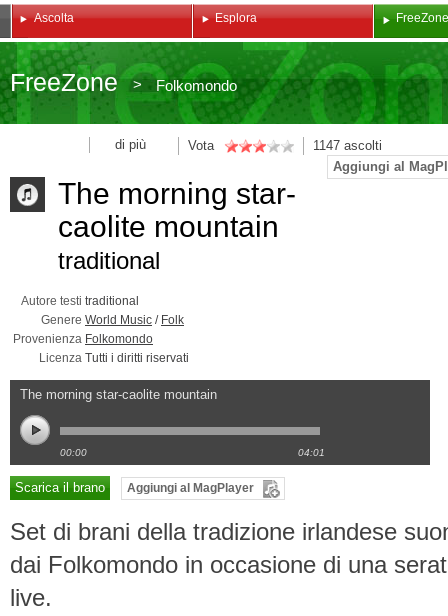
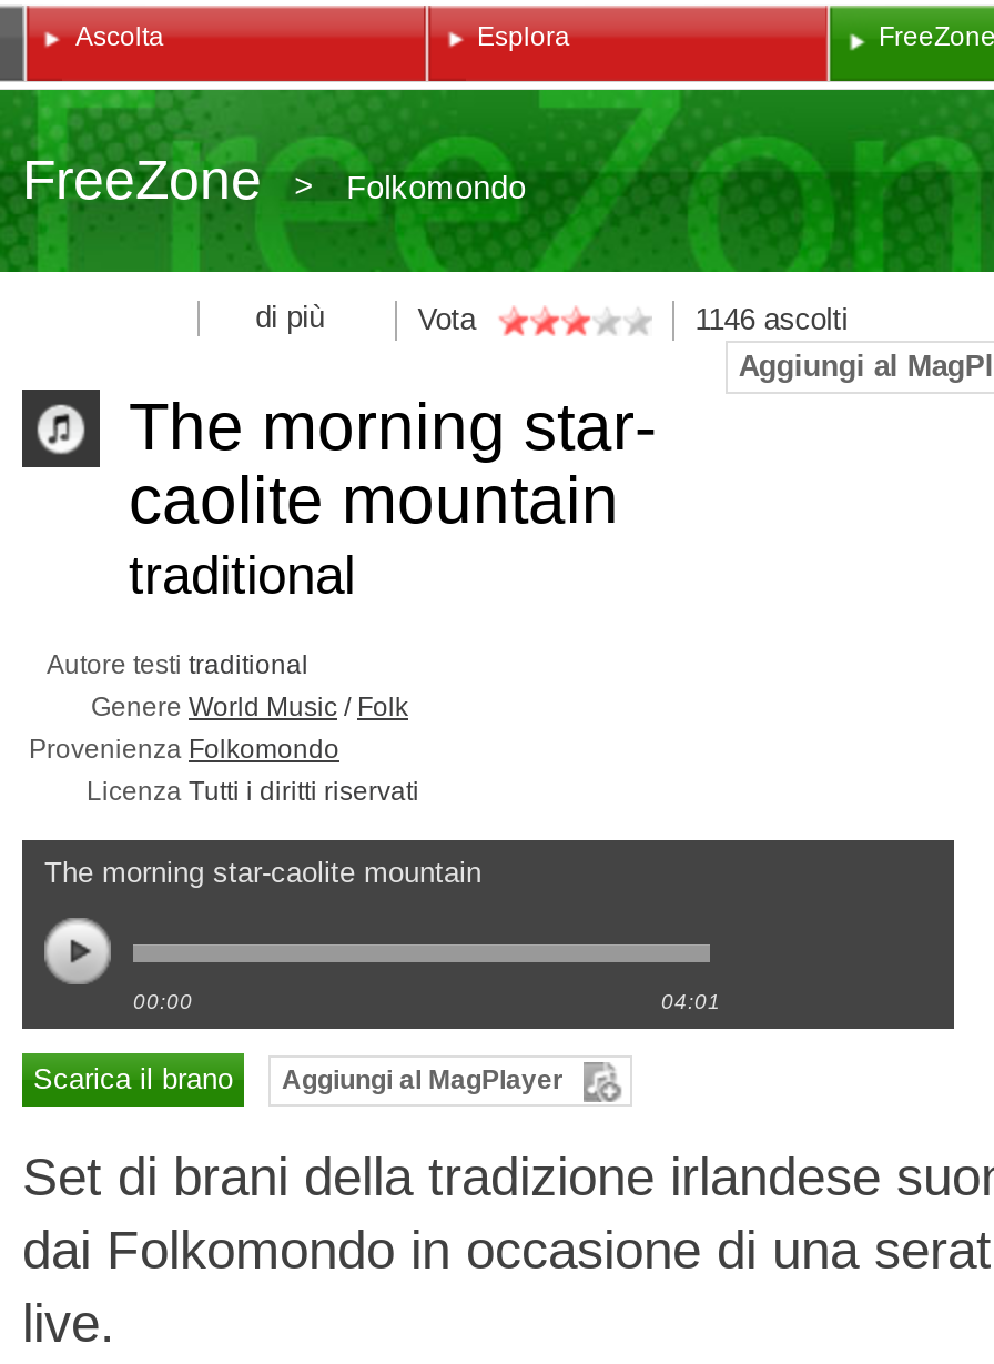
- 1147 ascolti
+ 1146 ascolti
